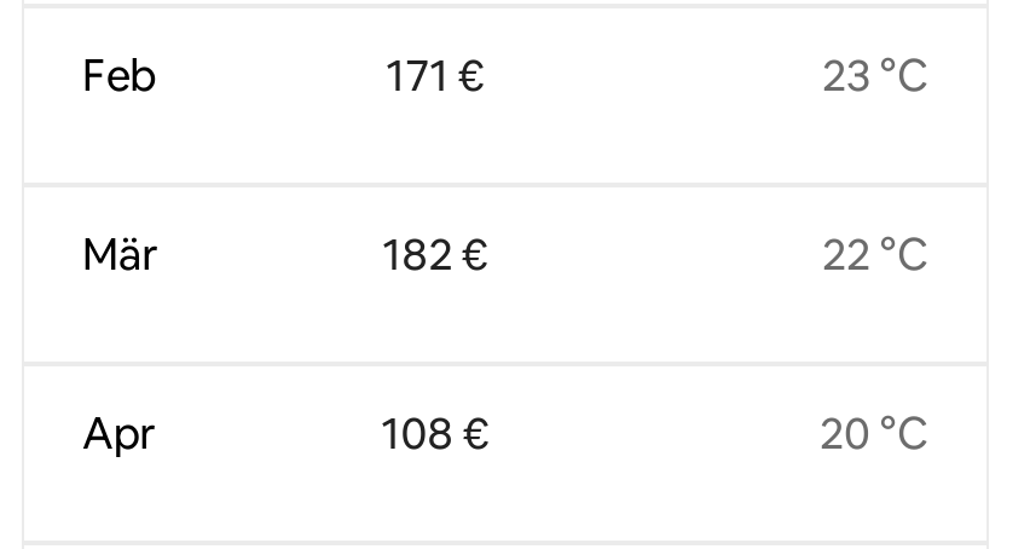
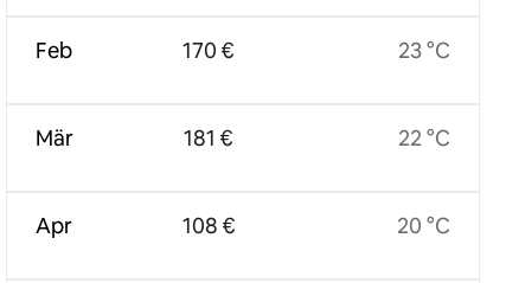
- 171 €
+ 170 €

- 182 €
+ 181 €
